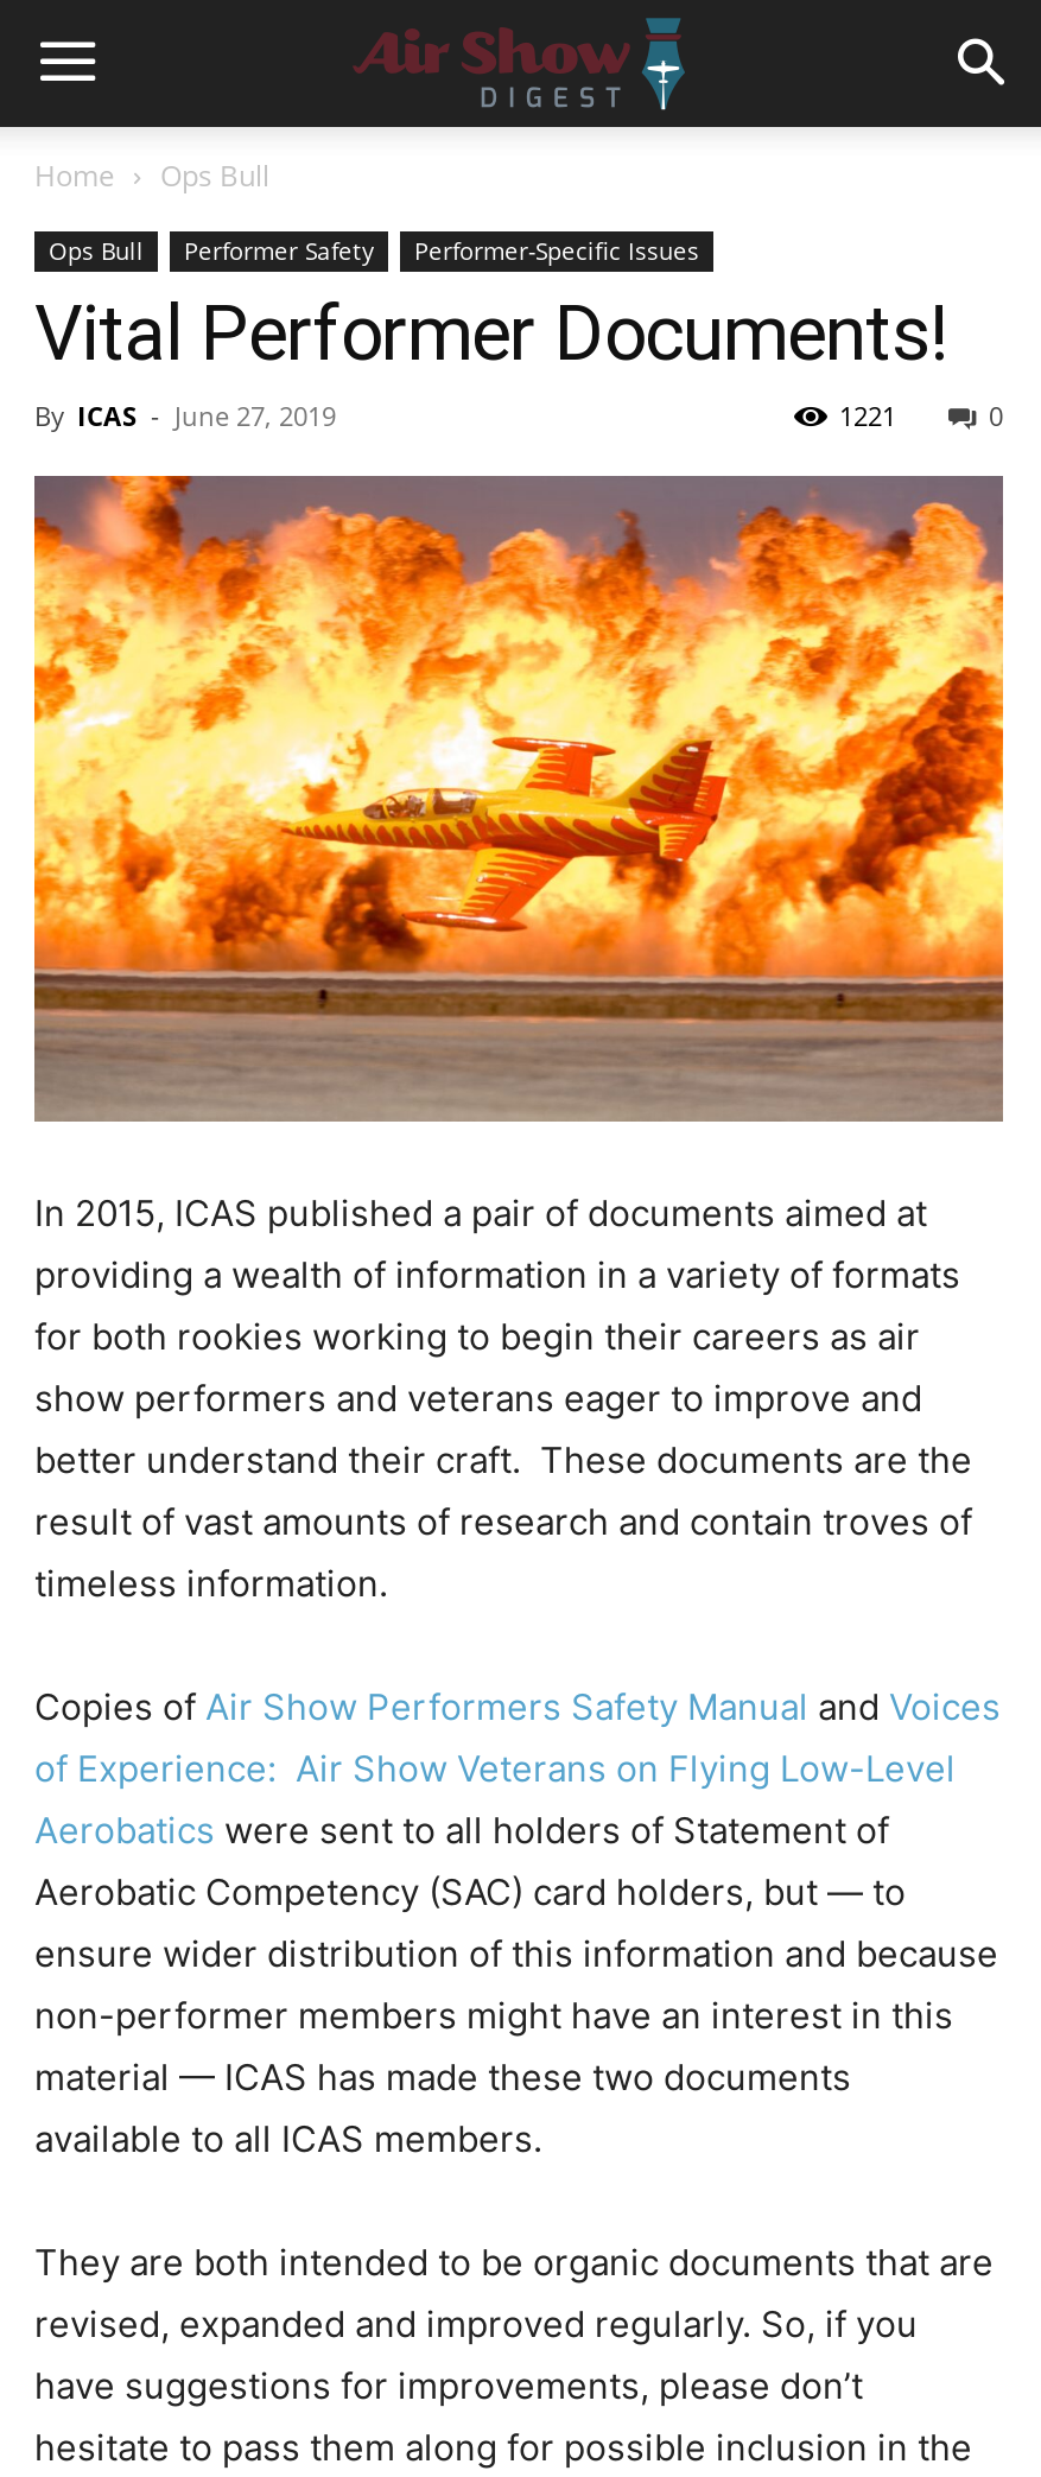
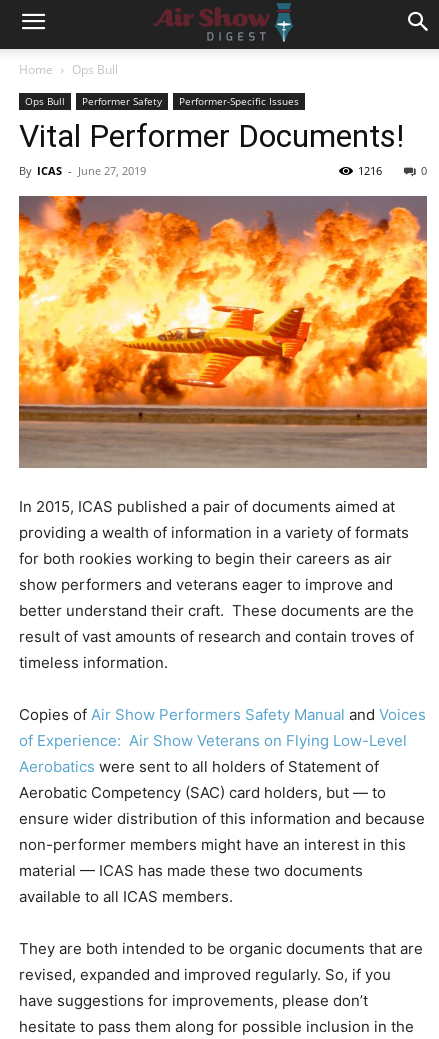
- 1221
+ 1216
